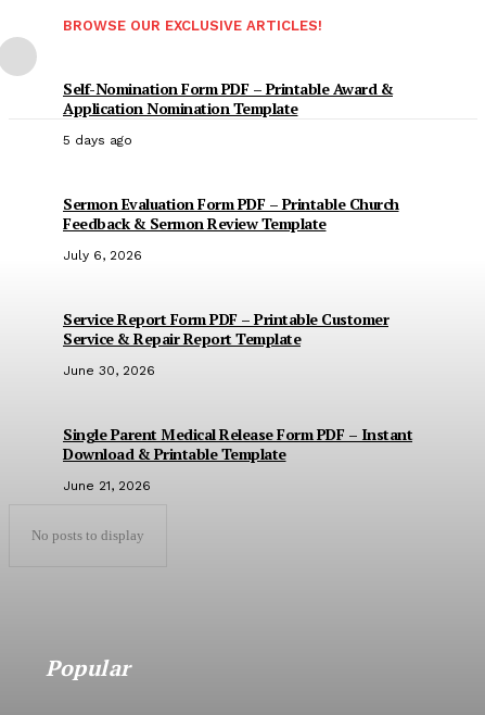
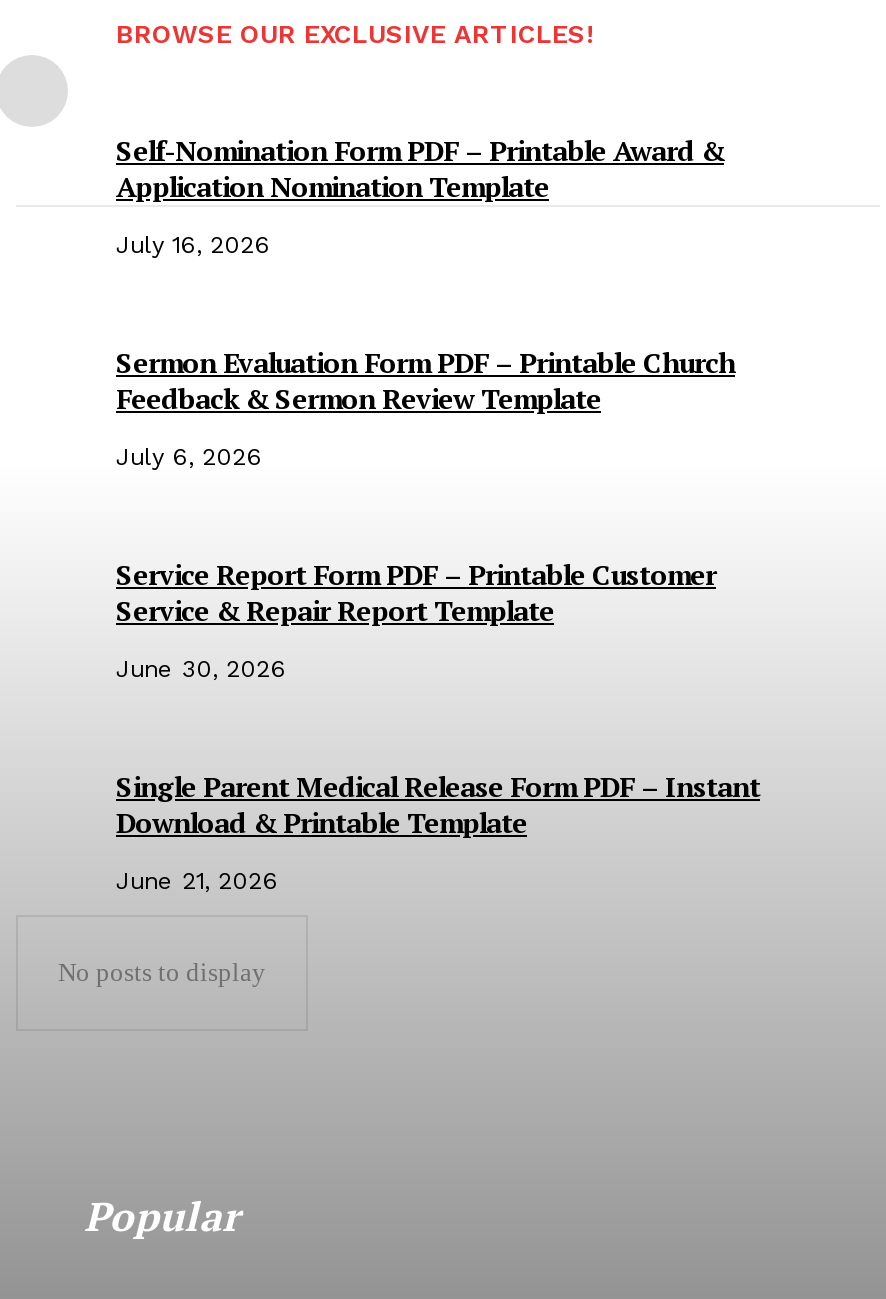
- 5 days ago
+ July 16, 2026
